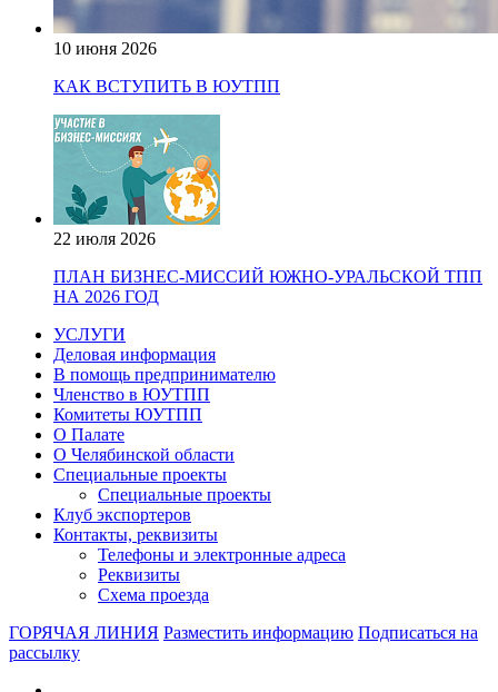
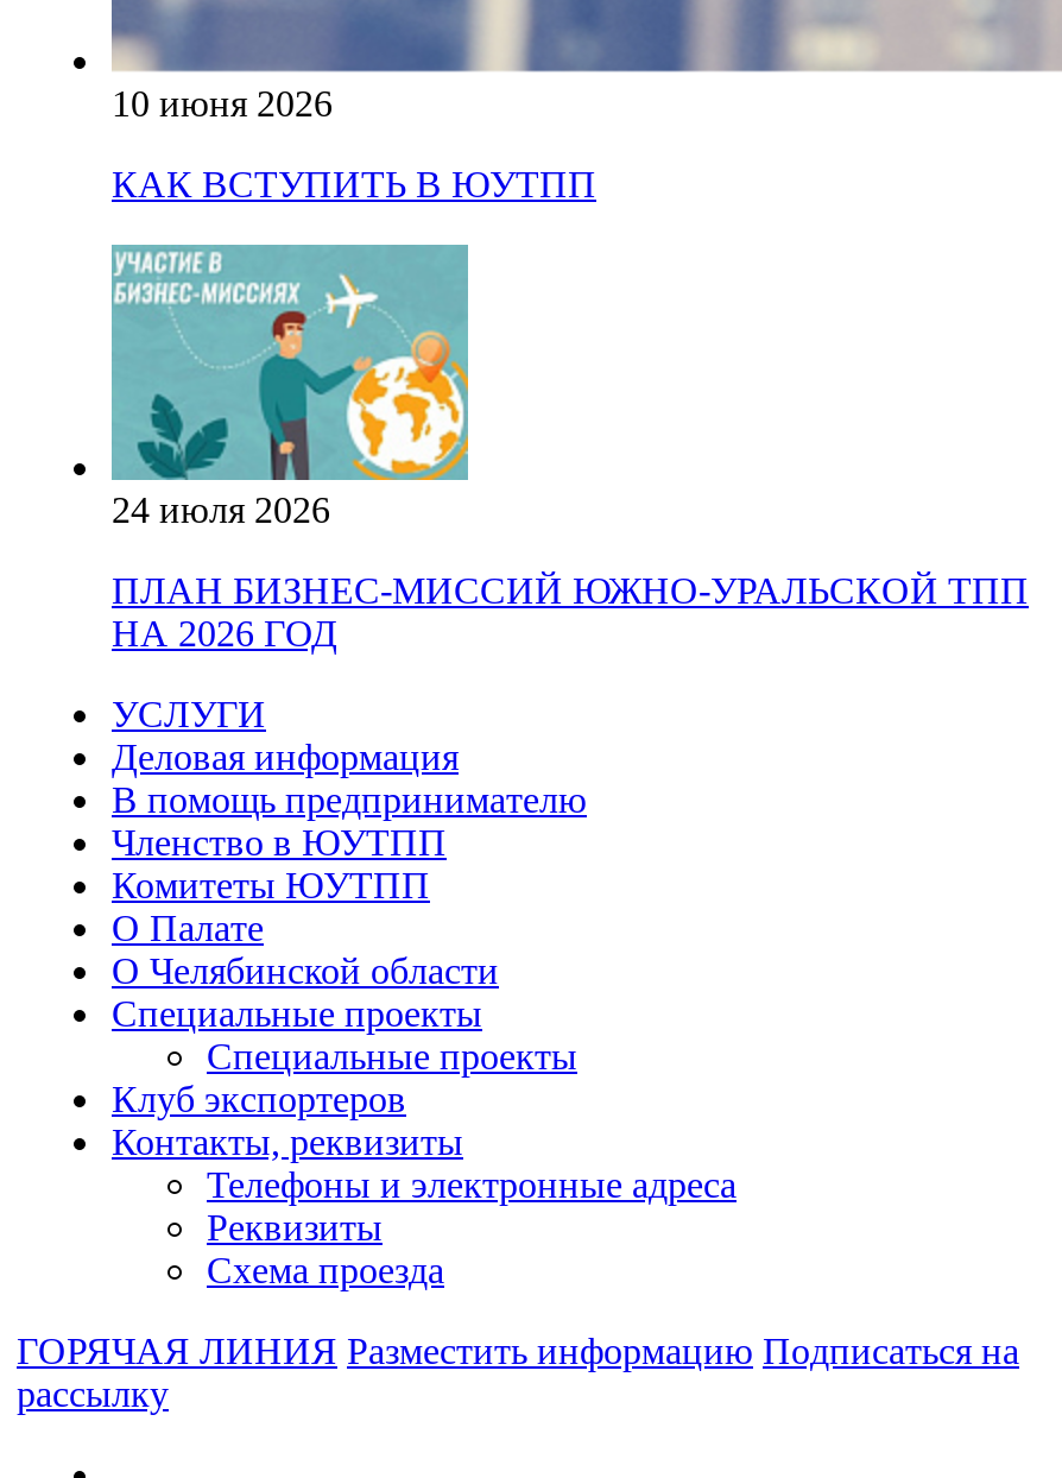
- 22 июля 2026
+ 24 июля 2026
